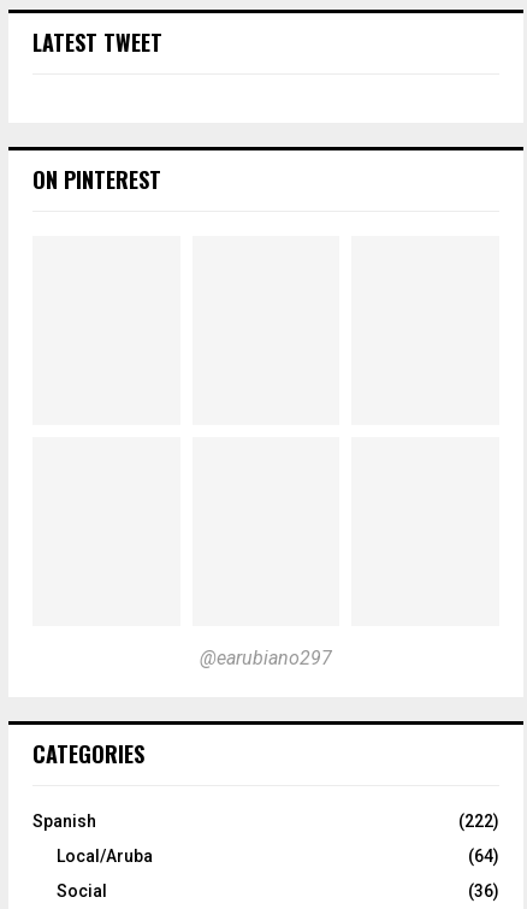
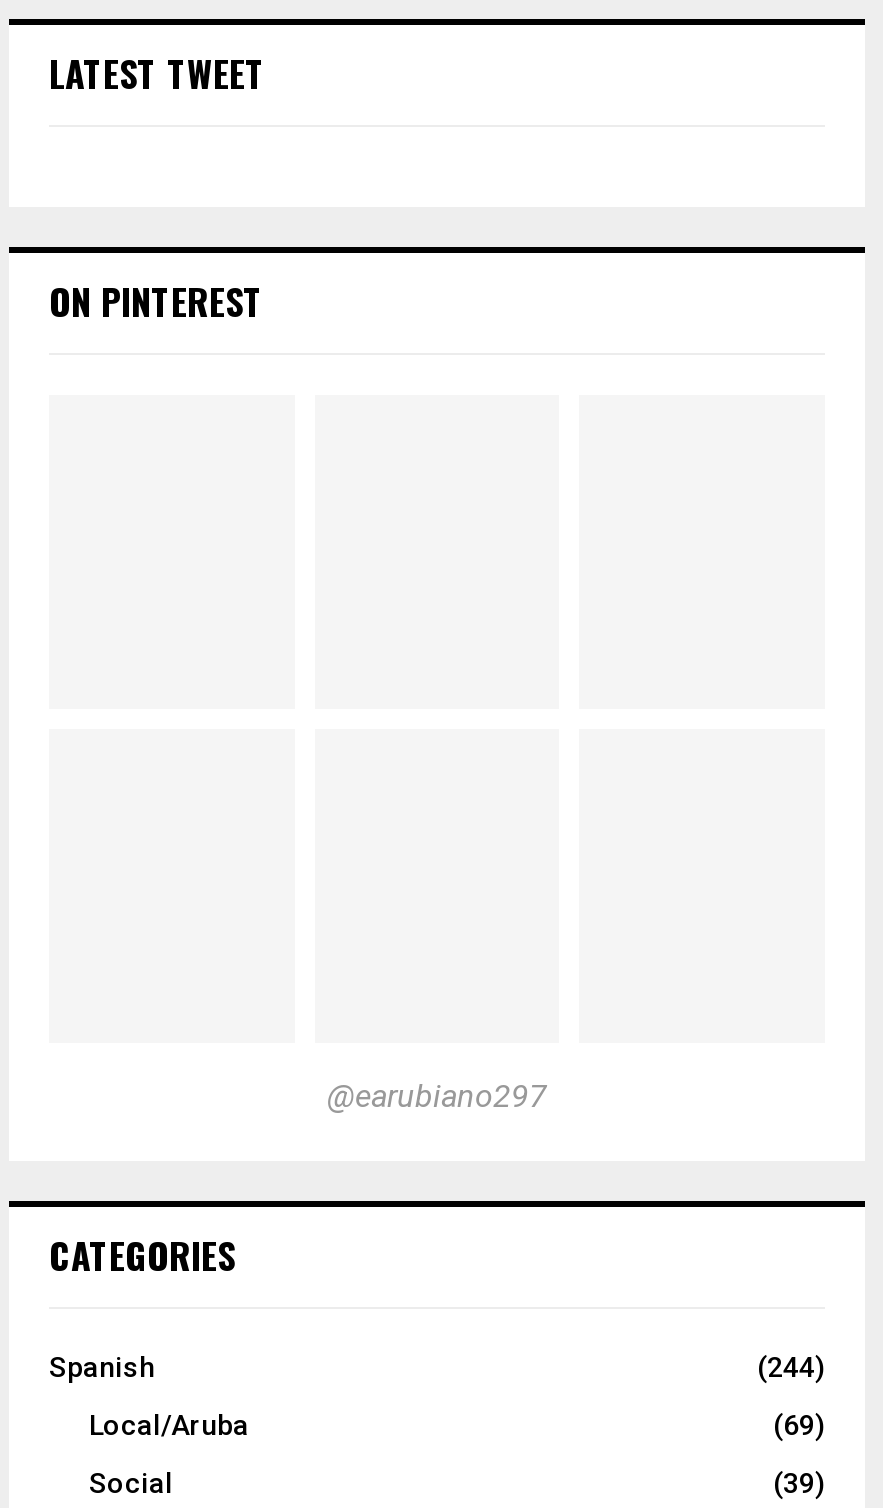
- (222)
+ (244)

- (64)
+ (69)

- (36)
+ (39)
